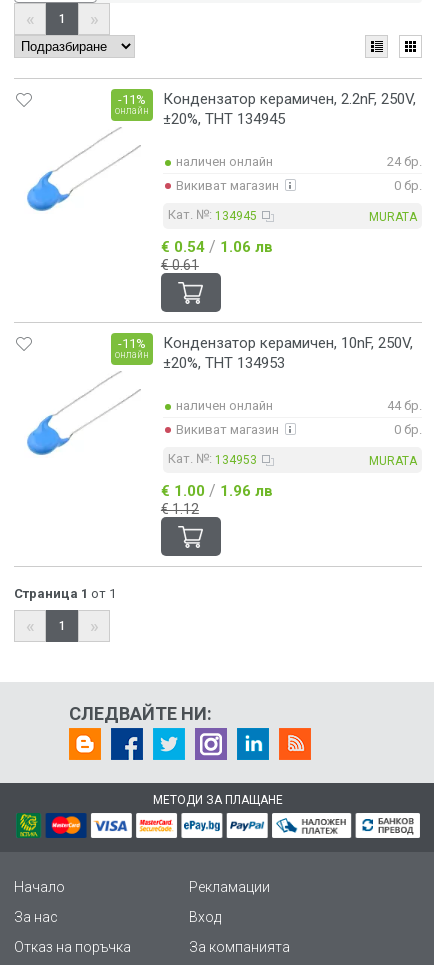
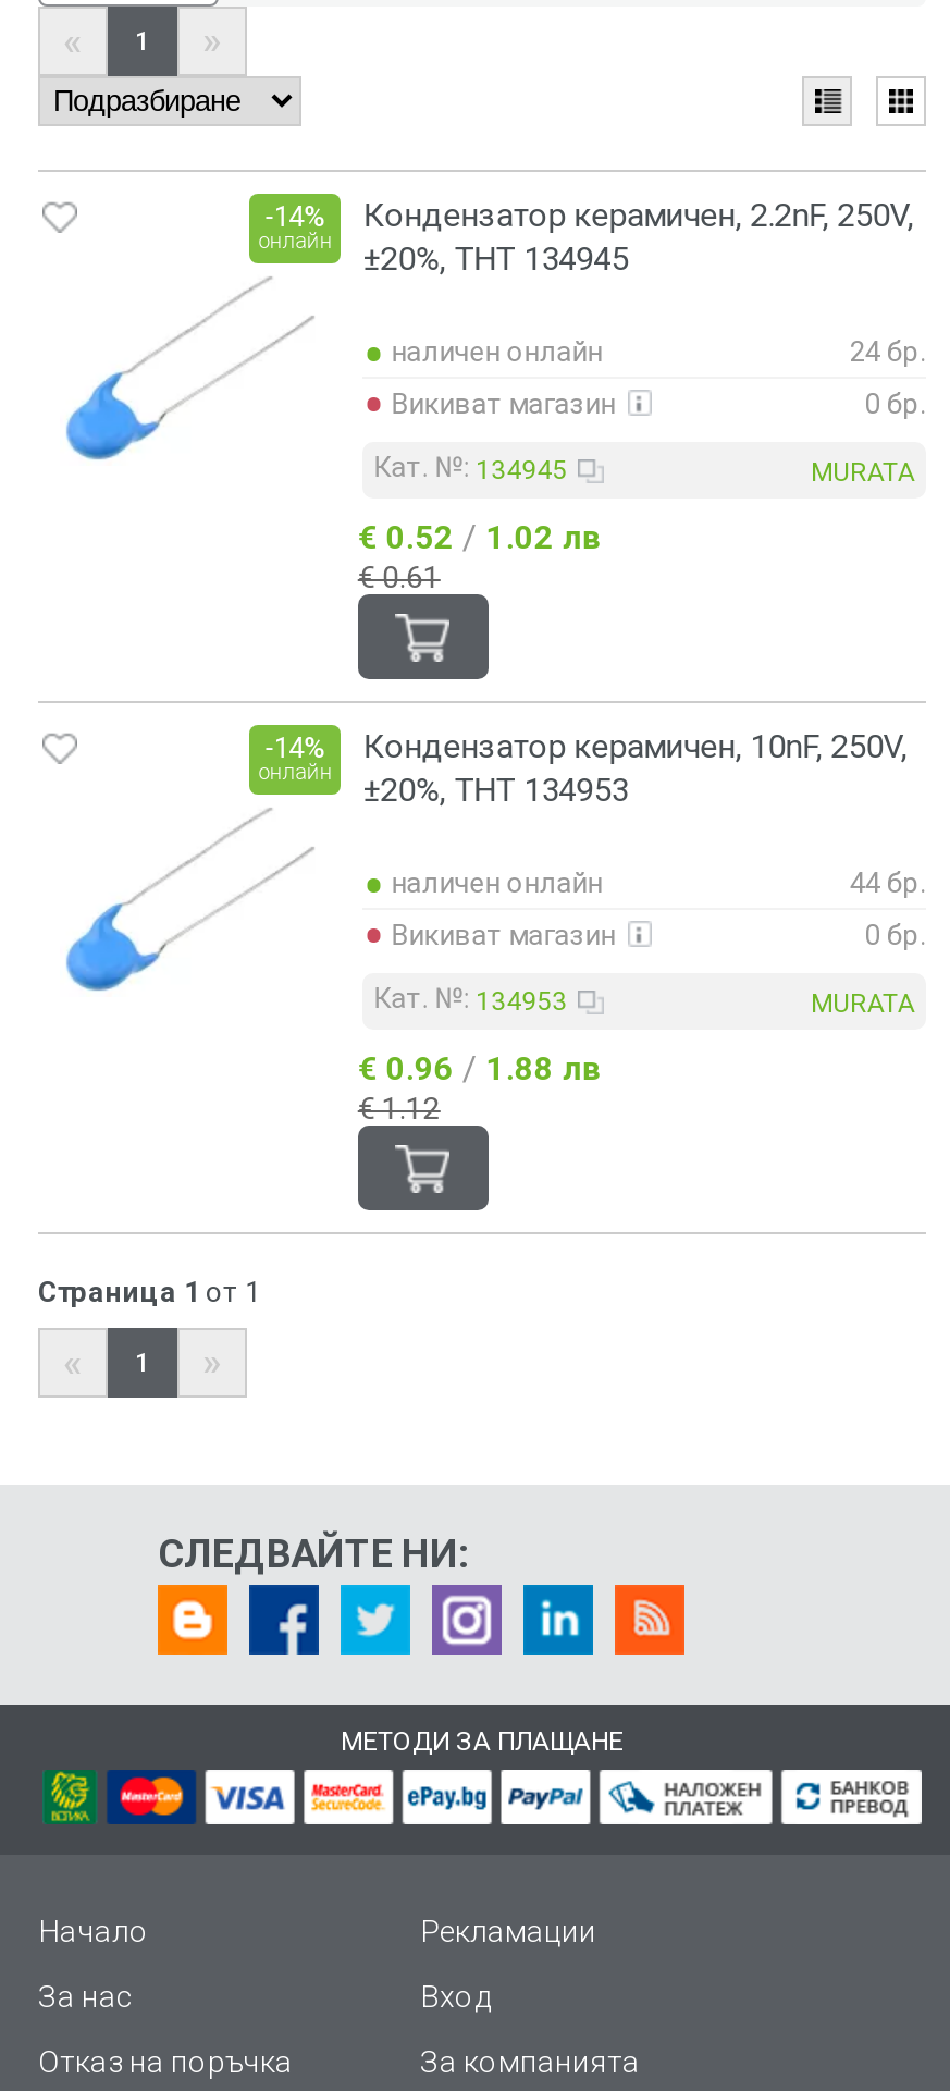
- -11% Кондензатор керамичен, 2.2nF, 250V,
+ -14% Кондензатор керамичен, 2.2nF, 250V,

- € 0.54 / 1.06 лв
+ € 0.52 / 1.02 лв

- -11% Кондензатор керамичен, 10nF, 250V,
+ -14% Кондензатор керамичен, 10nF, 250V,

- € 1.00 / 1.96 лв
+ € 0.96 / 1.88 лв
